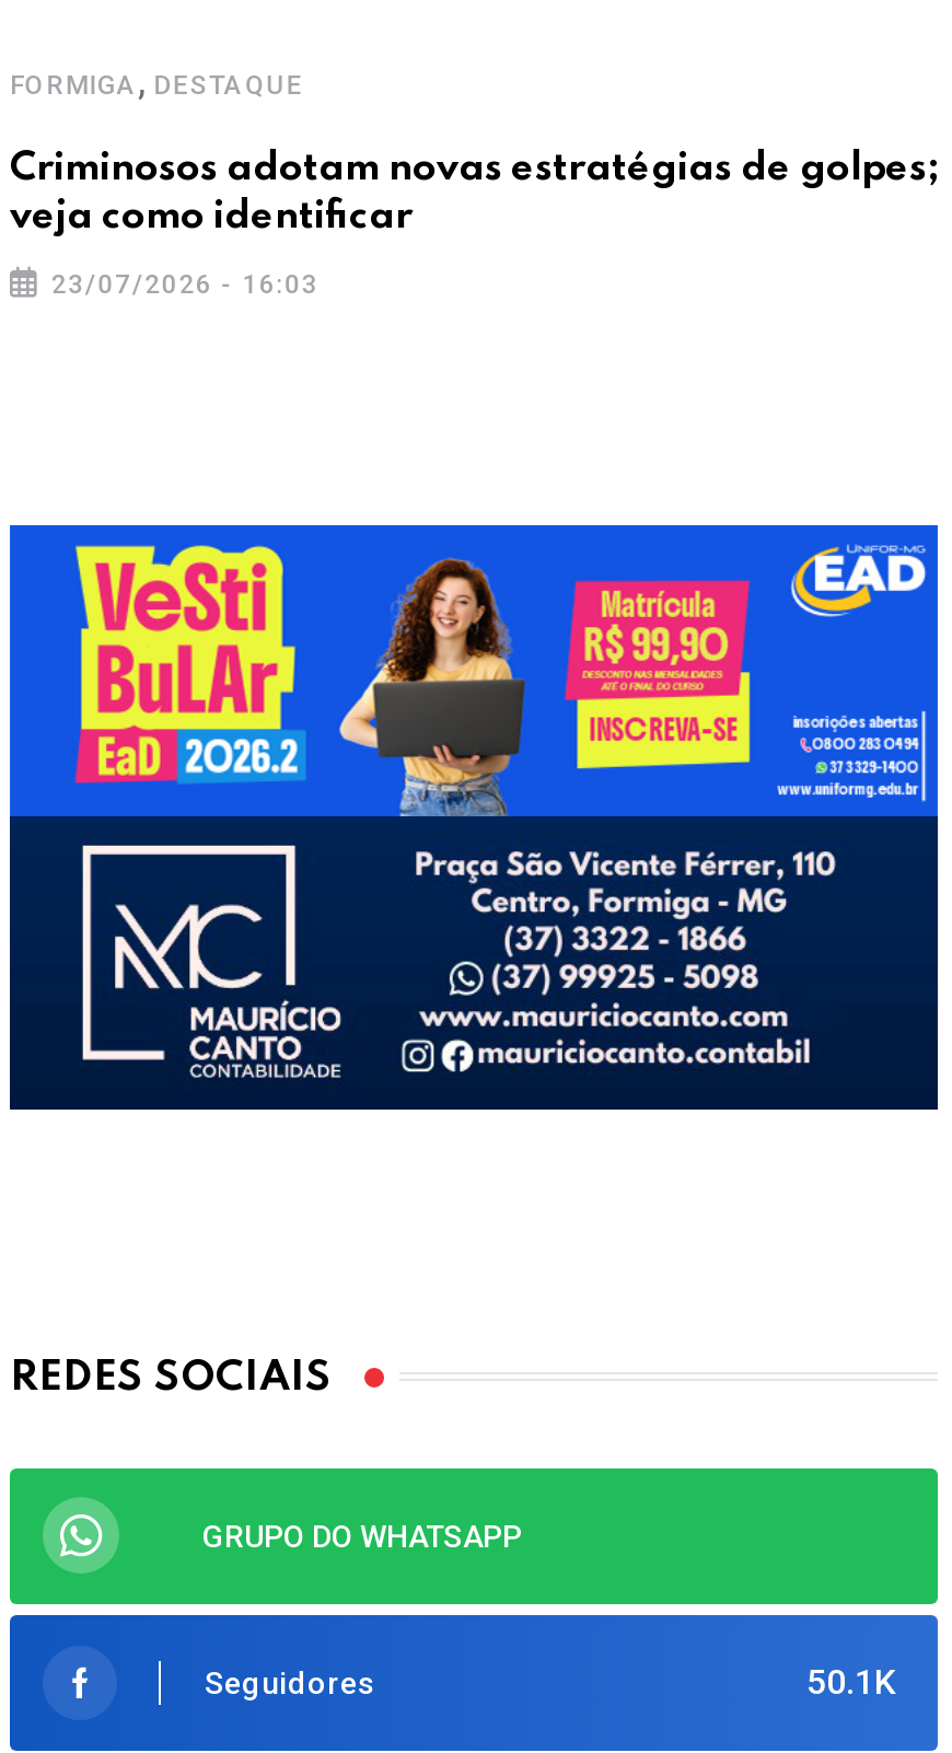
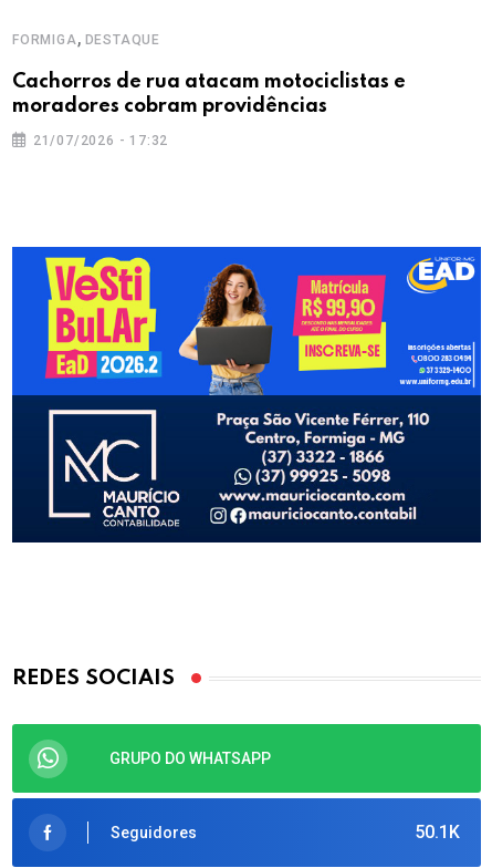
- Criminosos adotam novas estratégias de golpes;
- veja como identificar
+ Cachorros de rua atacam motociclistas e
+ moradores cobram providências

- 23/07/2026 - 16:03
+ 21/07/2026 - 17:32
